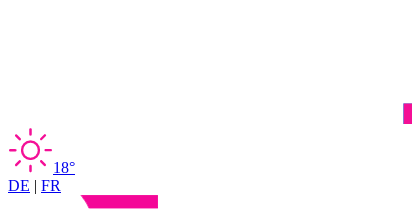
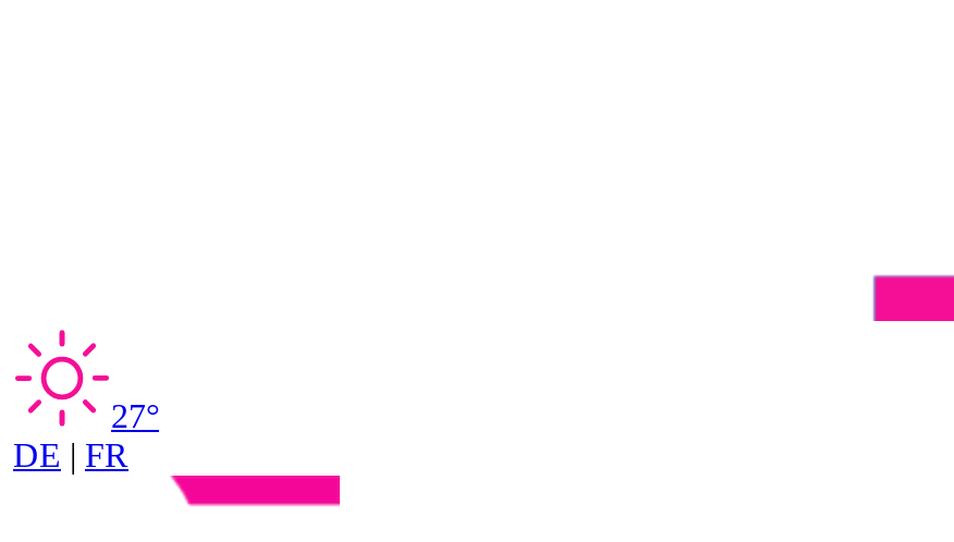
- 18°
+ 27°
